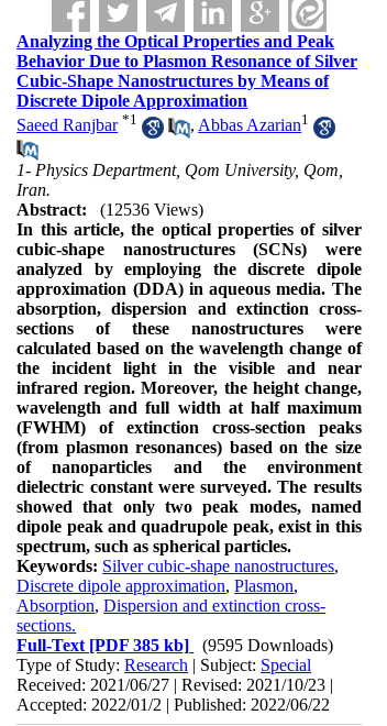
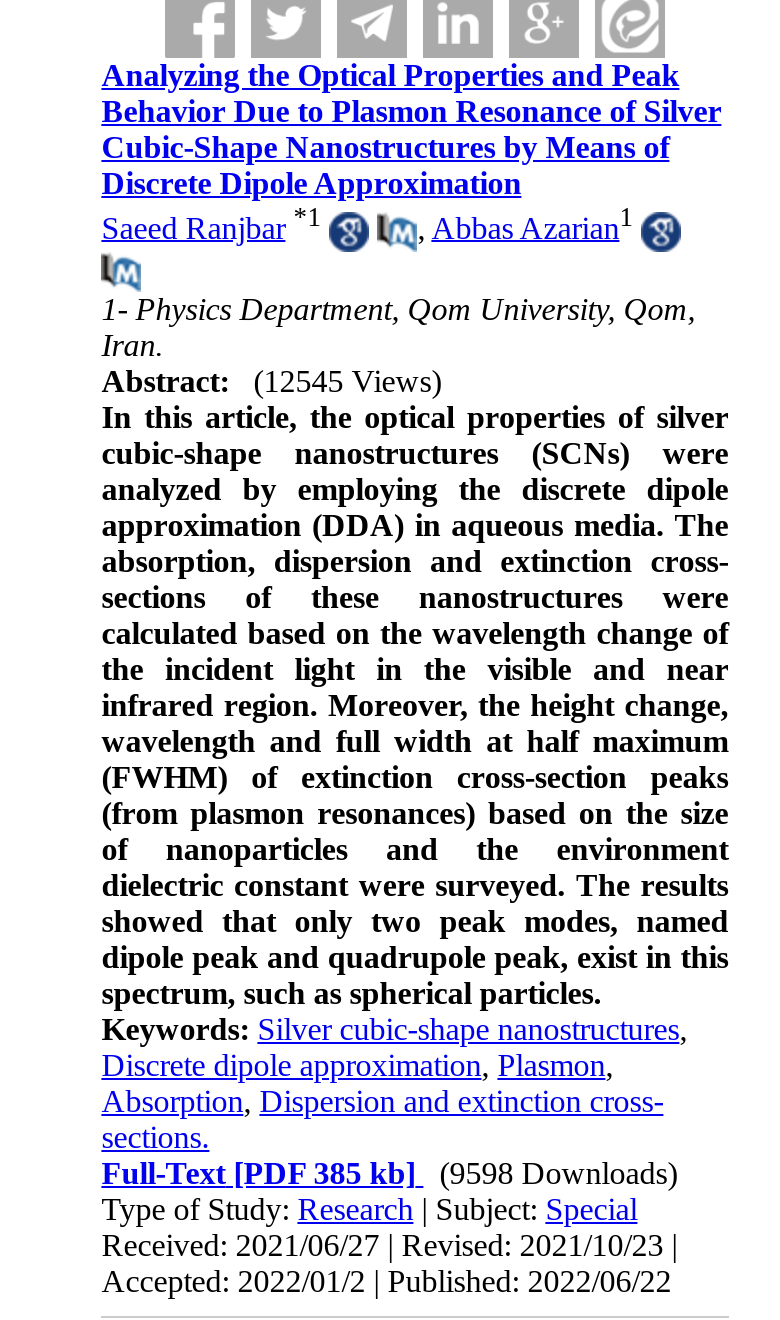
- Abstract: (12536 Views)
+ Abstract: (12545 Views)

- Full-Text [PDF 385 kb] (9595 Downloads)
+ Full-Text [PDF 385 kb] (9598 Downloads)
